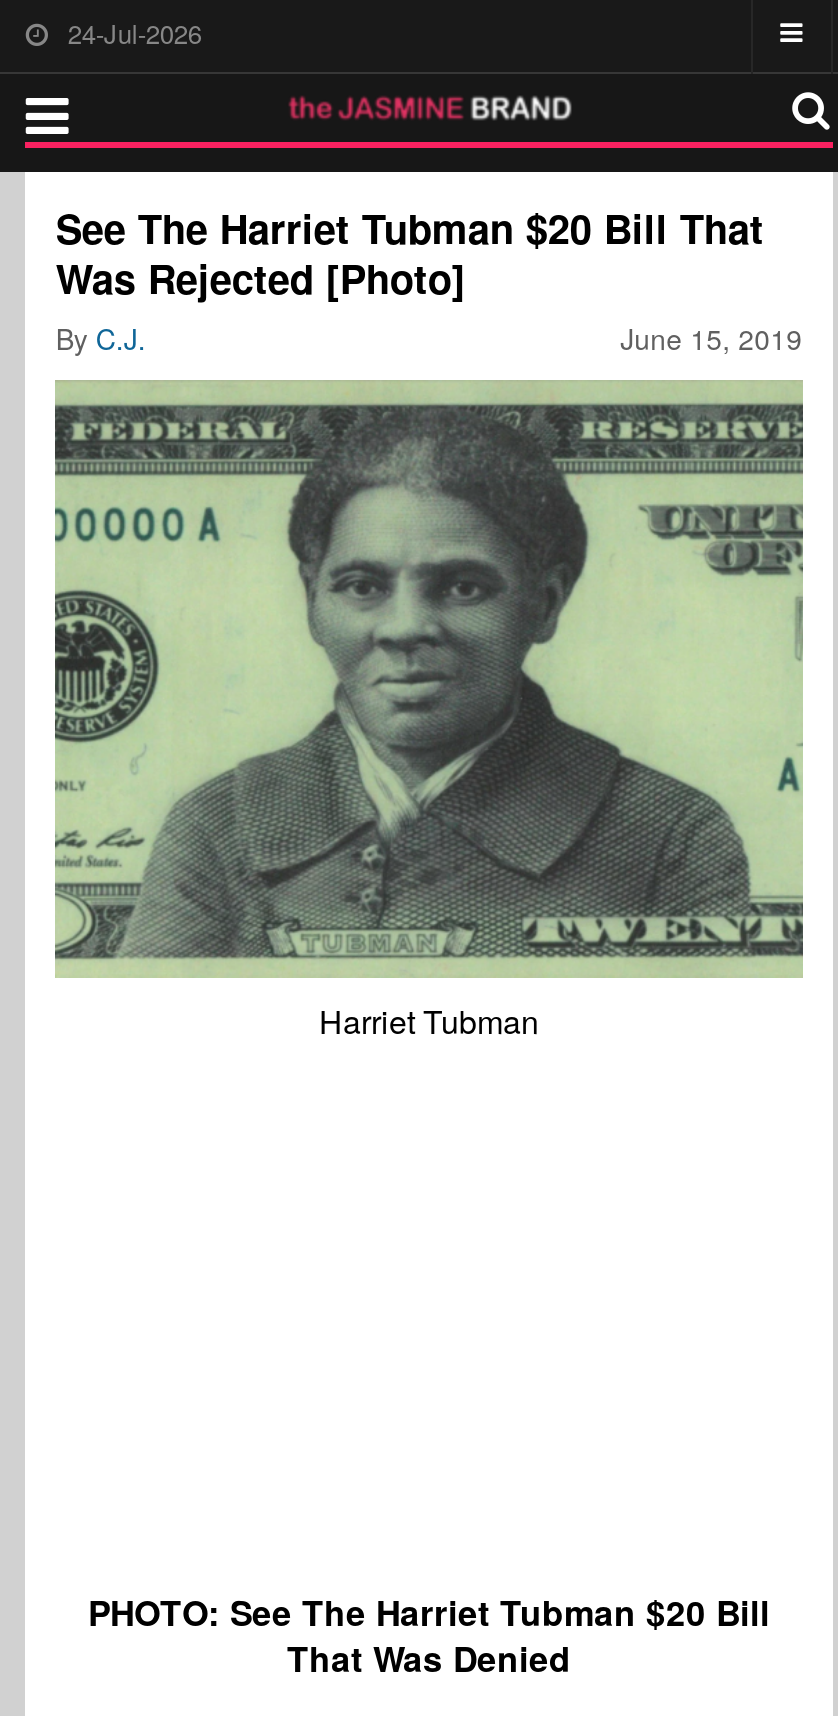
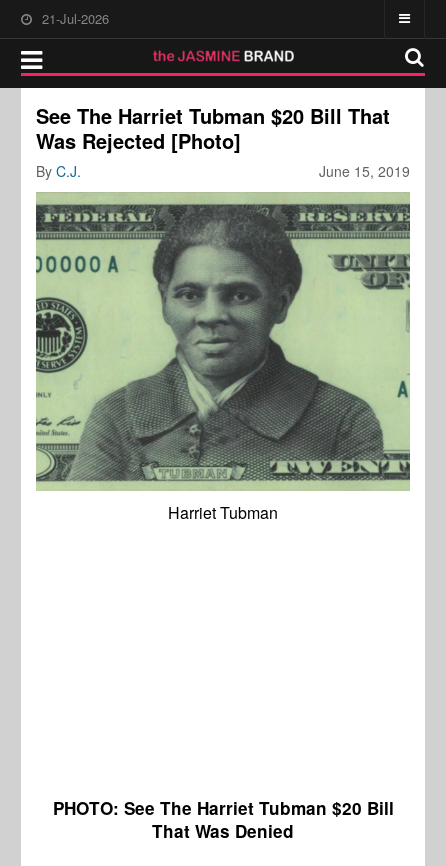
- 24-Jul-2026
+ 21-Jul-2026
